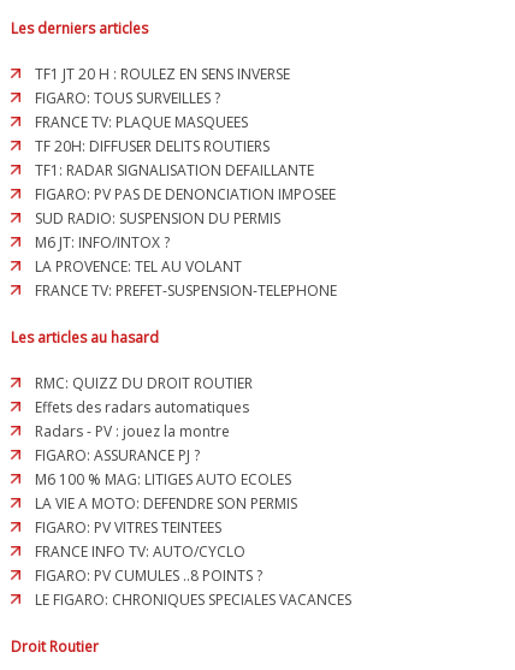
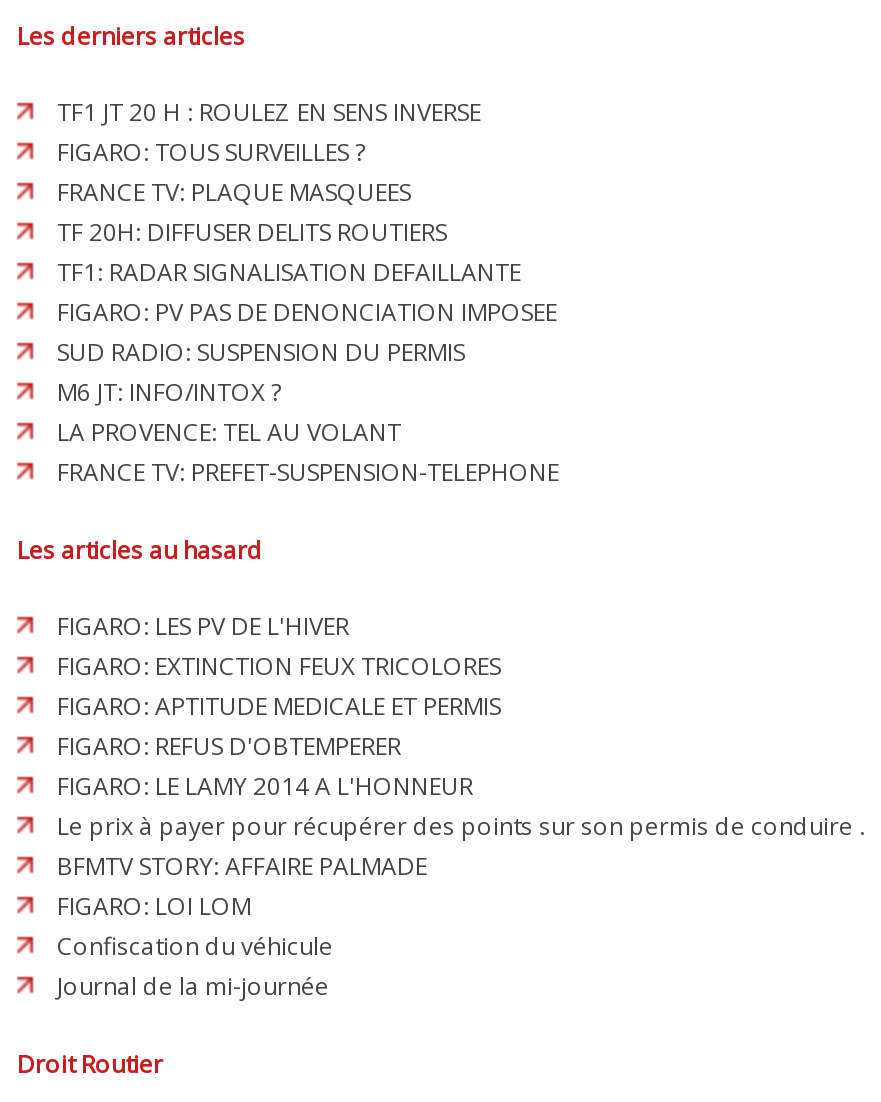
- RMC: QUIZZ DU DROIT ROUTIER
- Effets des radars automatiques
- Radars - PV : jouez la montre
- FIGARO: ASSURANCE PJ ?
- M6 100 % MAG: LITIGES AUTO ECOLES
- LA VIE A MOTO: DEFENDRE SON PERMIS
- FIGARO: PV VITRES TEINTEES
- FRANCE INFO TV: AUTO/CYCLO
- FIGARO: PV CUMULES ..8 POINTS ?
- LE FIGARO: CHRONIQUES SPECIALES VACANCES
+ FIGARO: LES PV DE L'HIVER
+ FIGARO: EXTINCTION FEUX TRICOLORES
+ FIGARO: APTITUDE MEDICALE ET PERMIS
+ FIGARO: REFUS D'OBTEMPERER
+ FIGARO: LE LAMY 2014 A L'HONNEUR
+ Le prix à payer pour récupérer des points sur son permis de conduire .
+ BFMTV STORY: AFFAIRE PALMADE
+ FIGARO: LOI LOM
+ Confiscation du véhicule
+ Journal de la mi-journée
